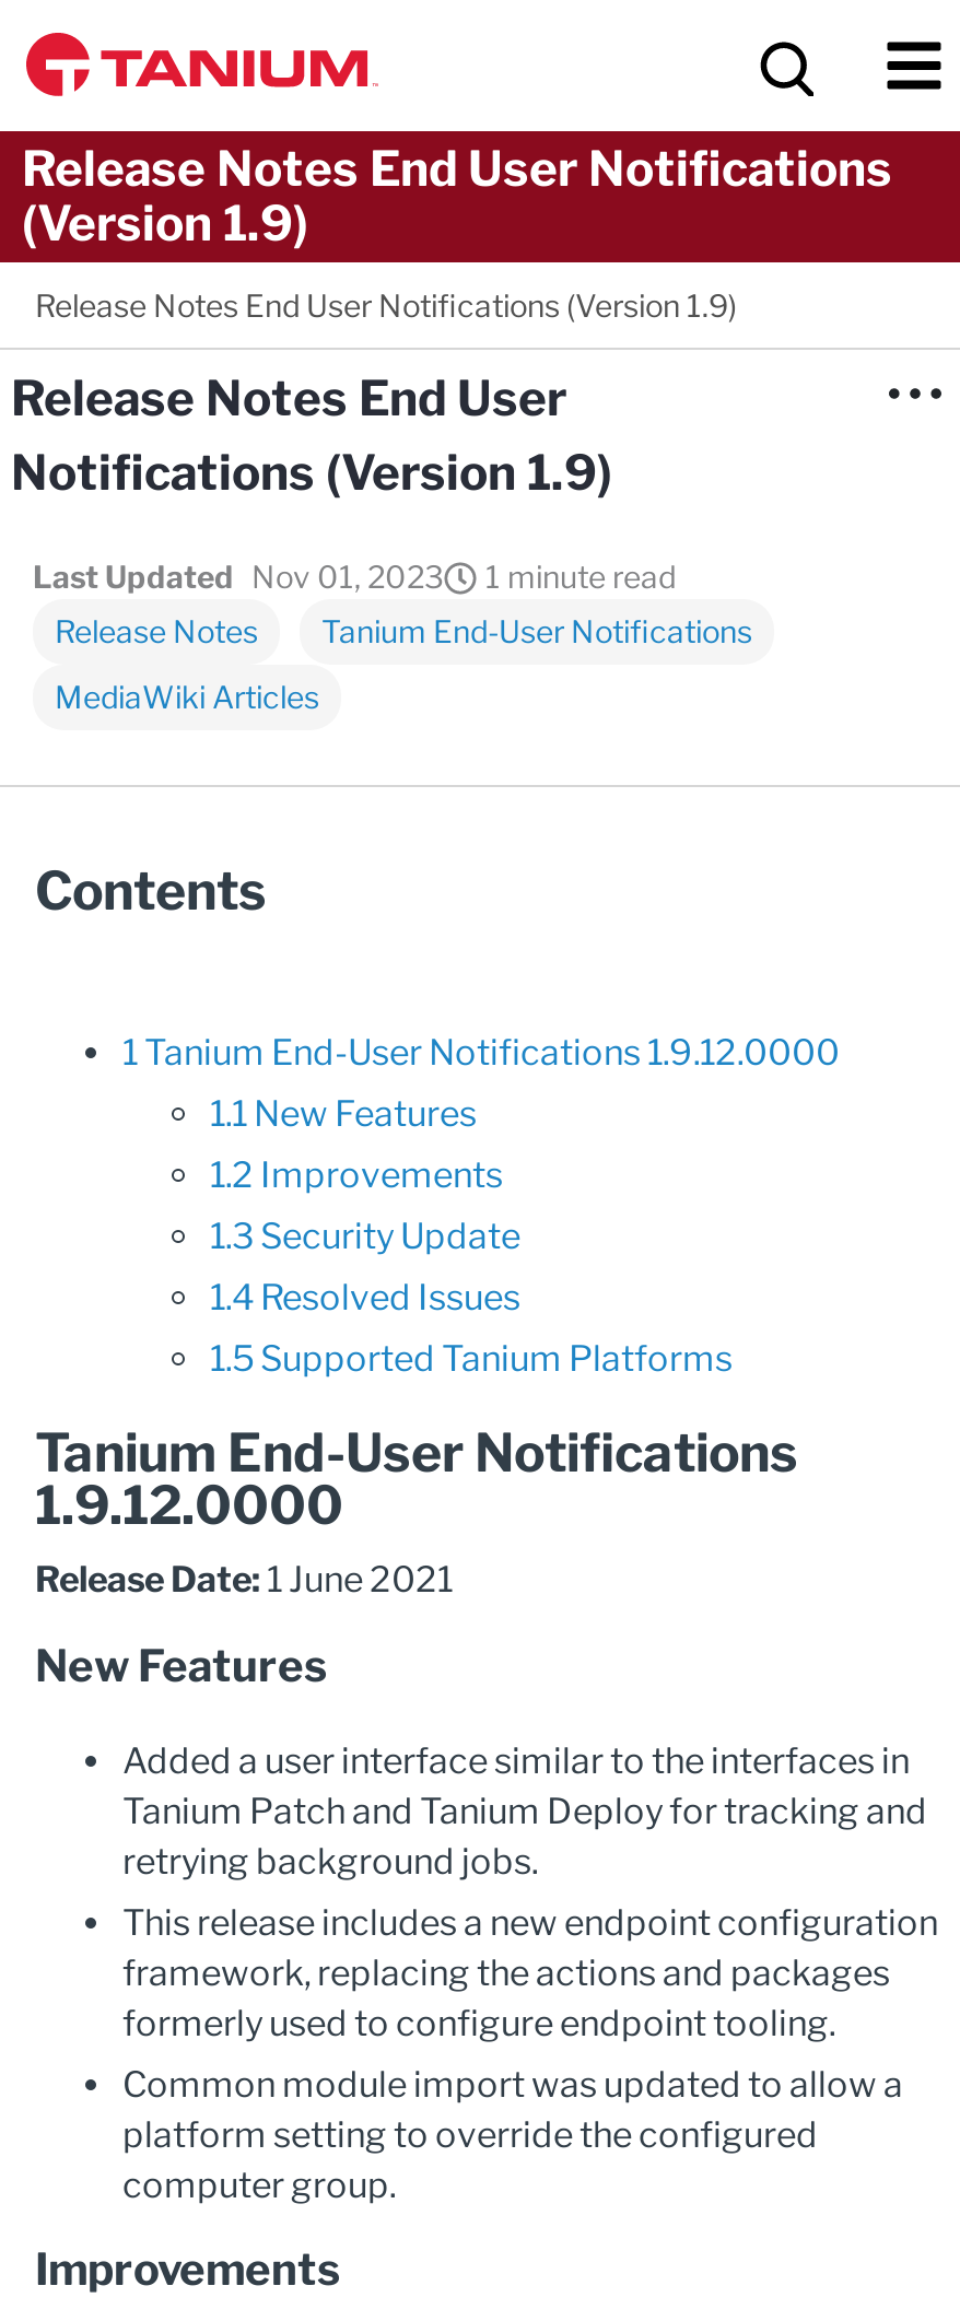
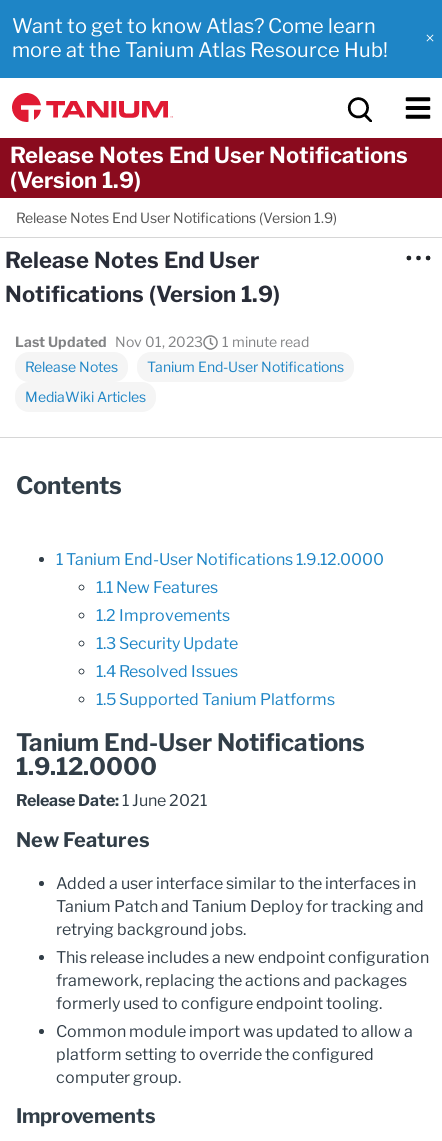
+ Want to get to know Atlas? Come learn
+ more at the Tanium Atlas Resource Hub!
